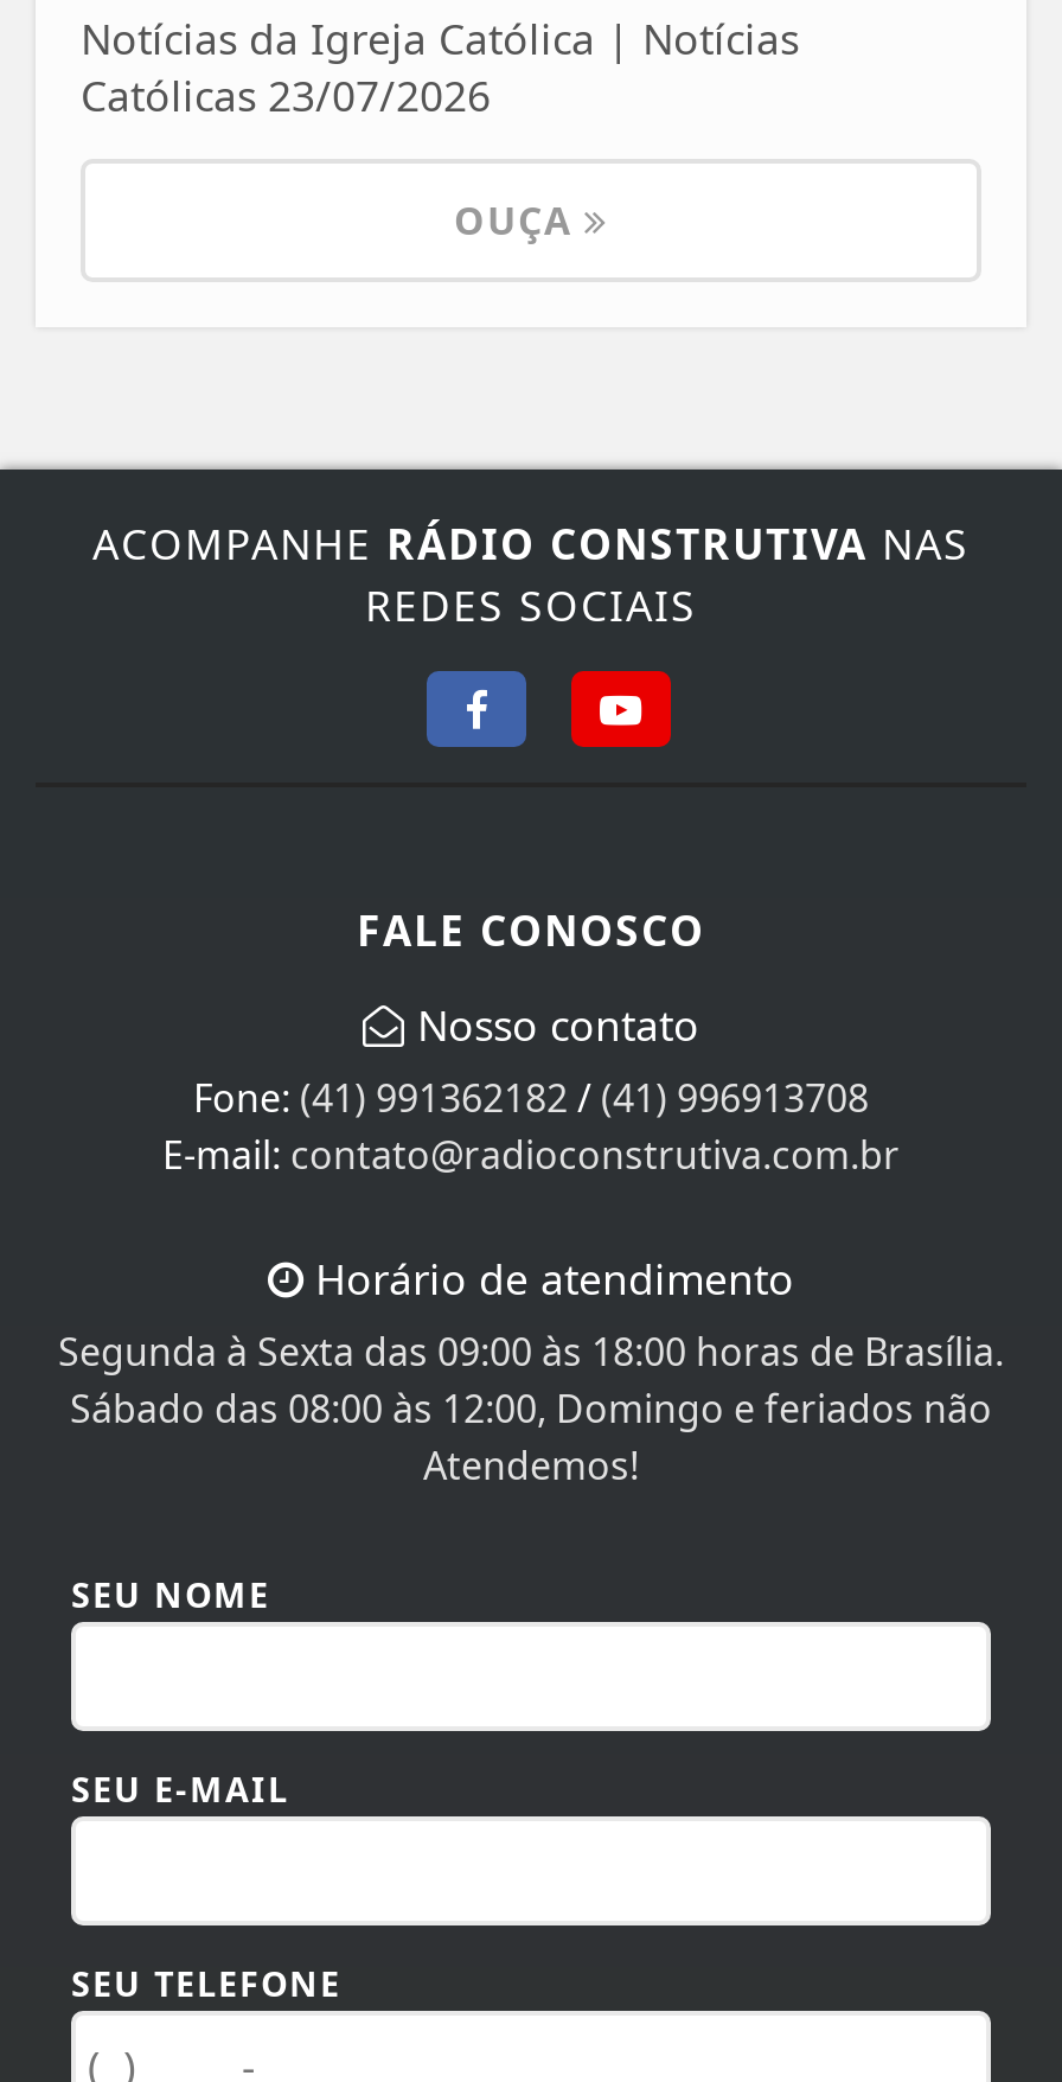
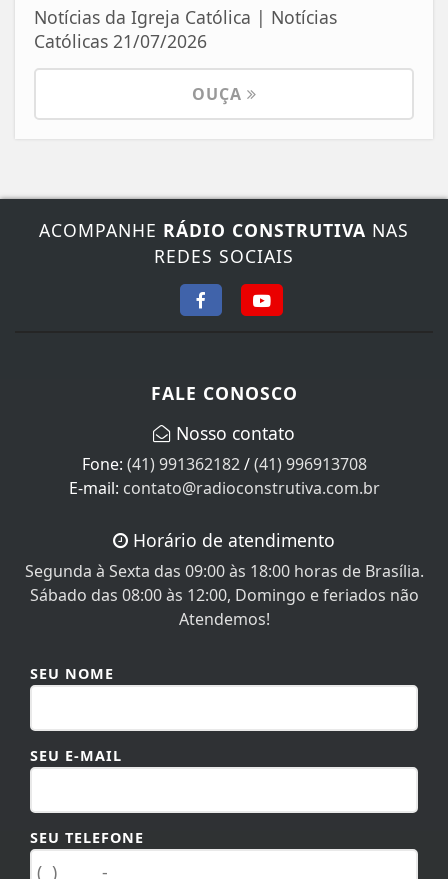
- Católicas 23/07/2026
+ Católicas 21/07/2026
